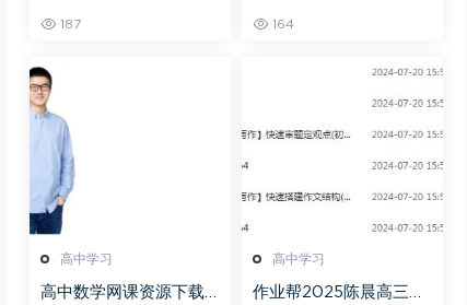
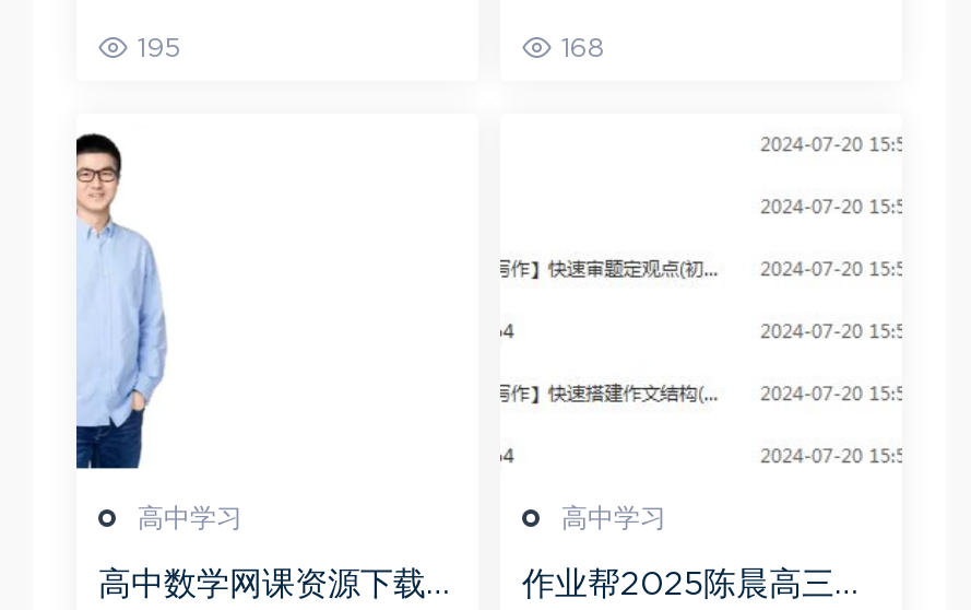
- 187
+ 195

- 164
+ 168
